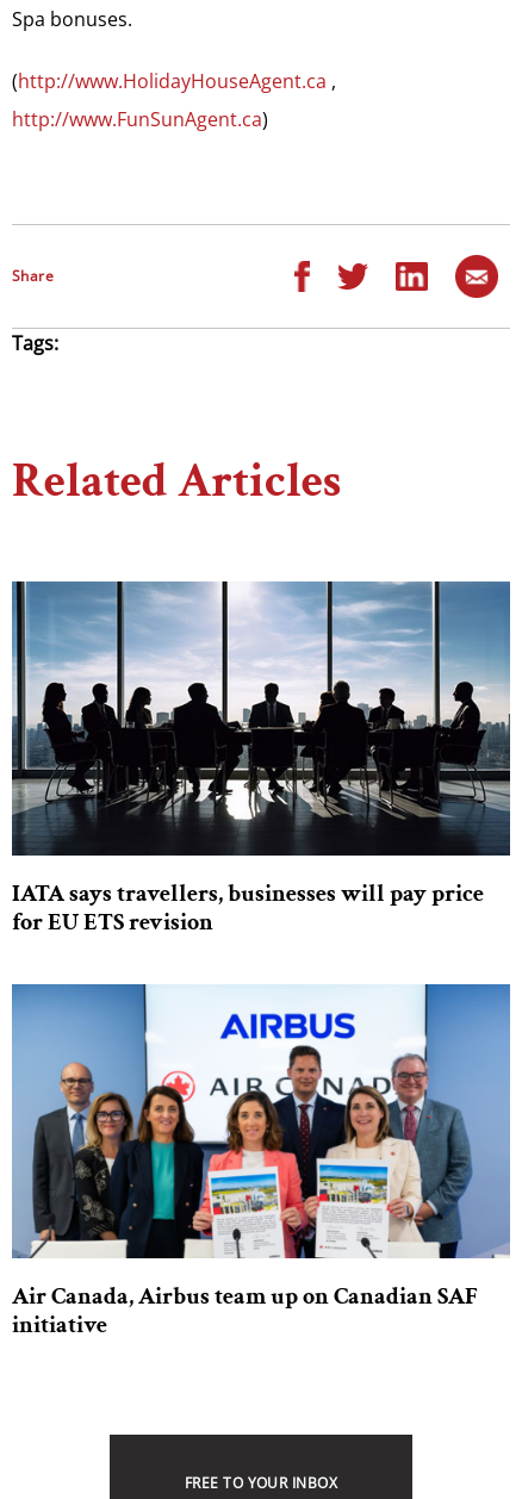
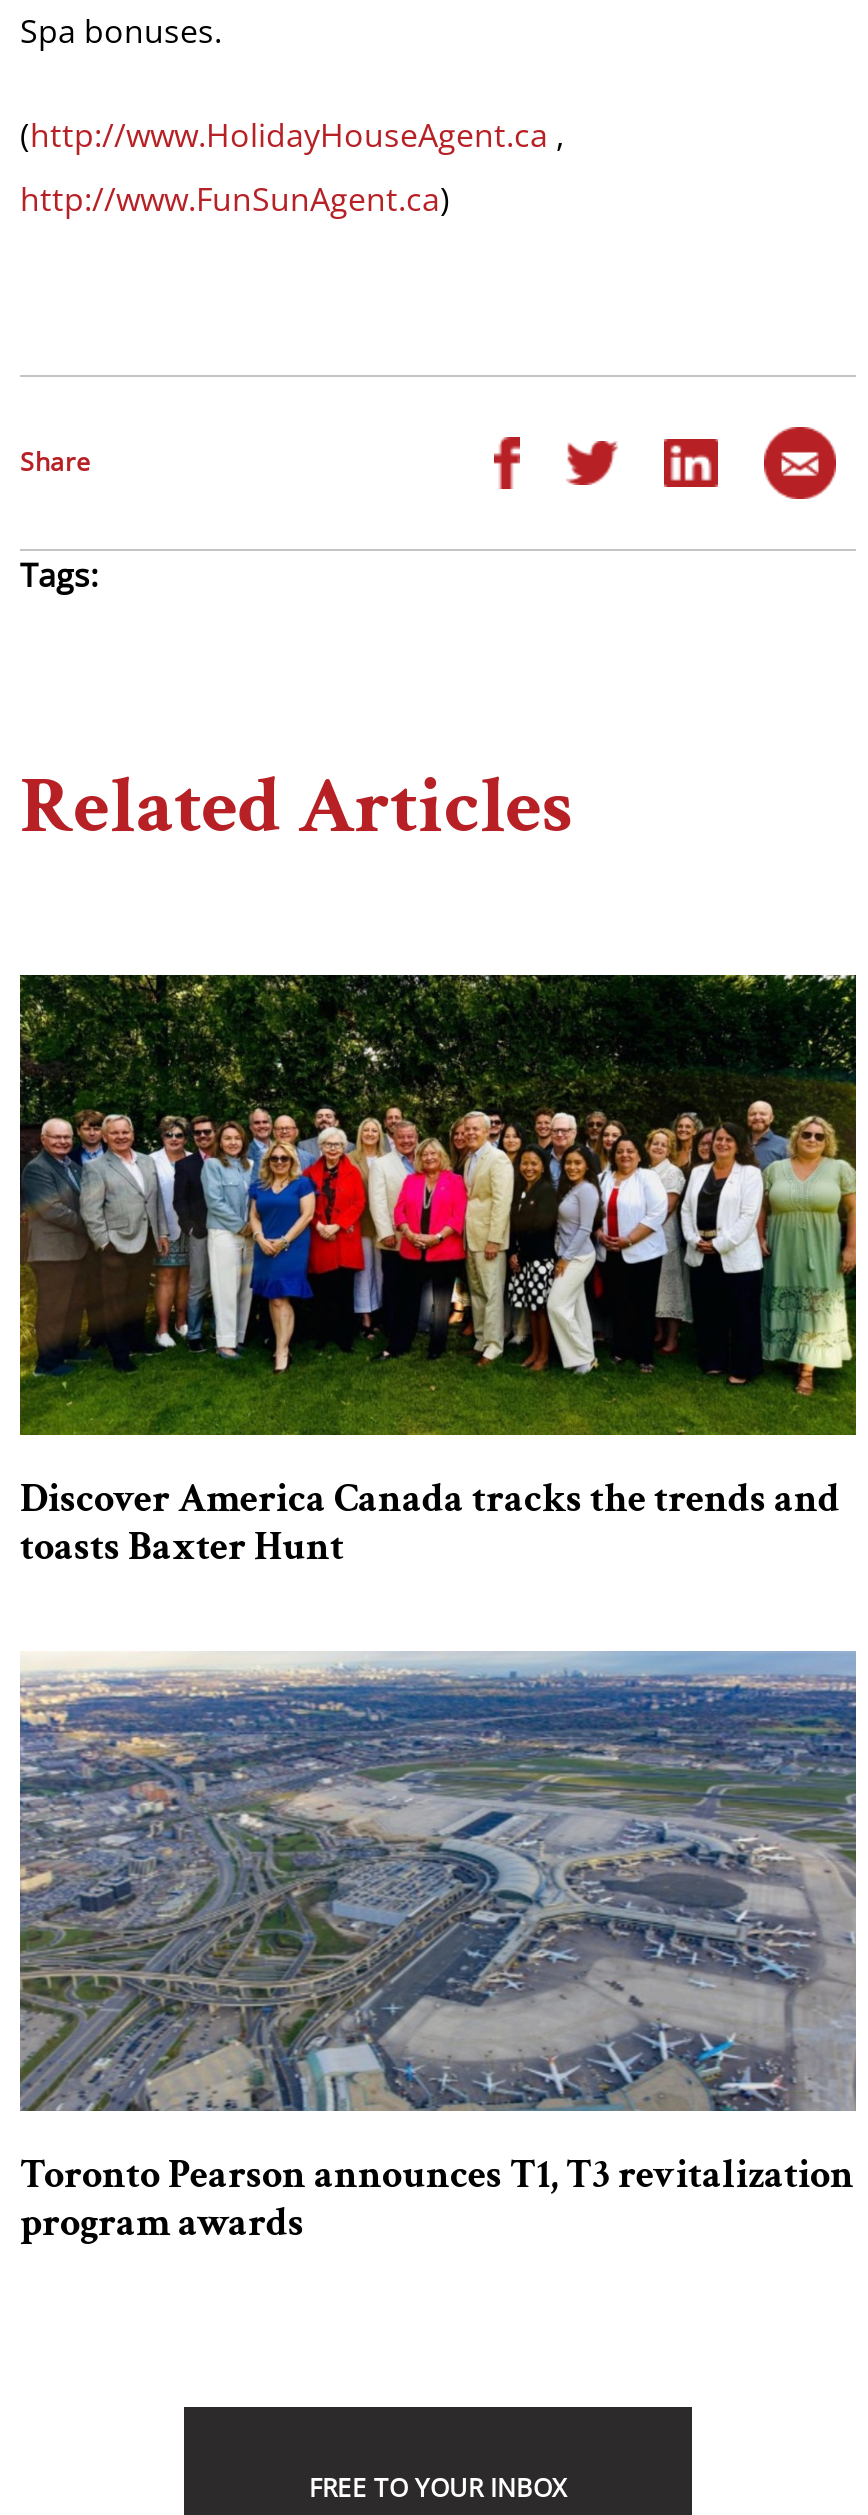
- [image]
- IATA says travellers, businesses will pay price
- for EU ETS revision
+ [image]
+ Discover America Canada tracks the trends and
+ toasts Baxter Hunt

- [image]
- Air Canada, Airbus team up on Canadian SAF
- initiative
+ [image]
+ Toronto Pearson announces T1, T3 revitalization
+ program awards
